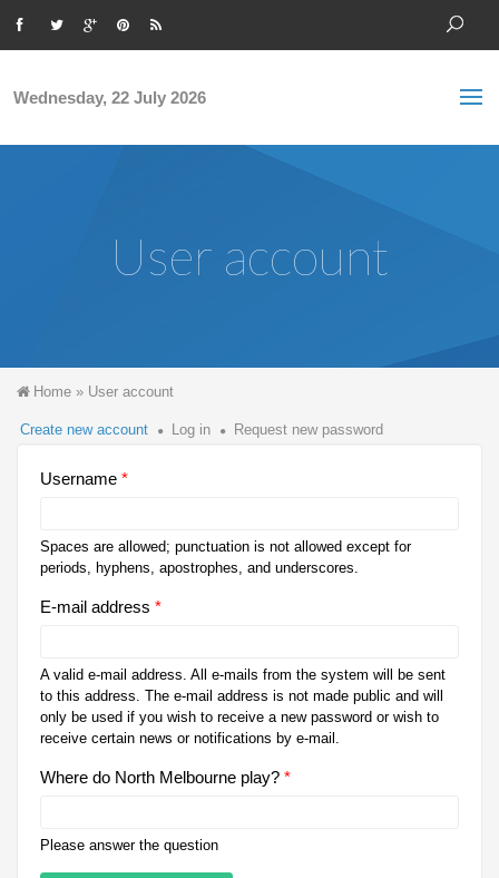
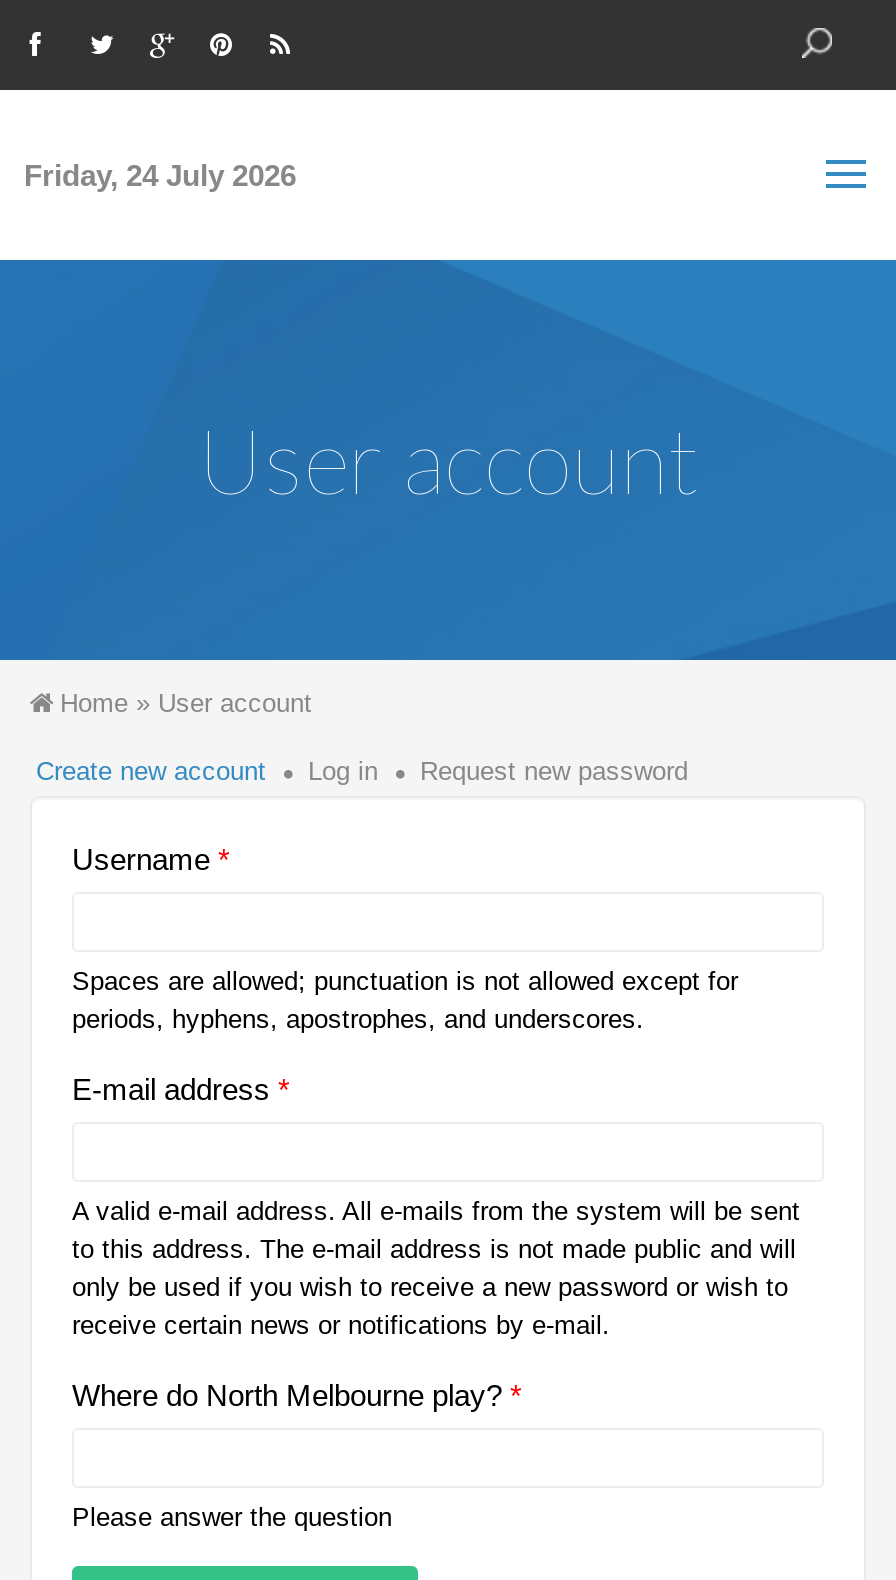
- Wednesday, 22 July 2026
+ Friday, 24 July 2026
